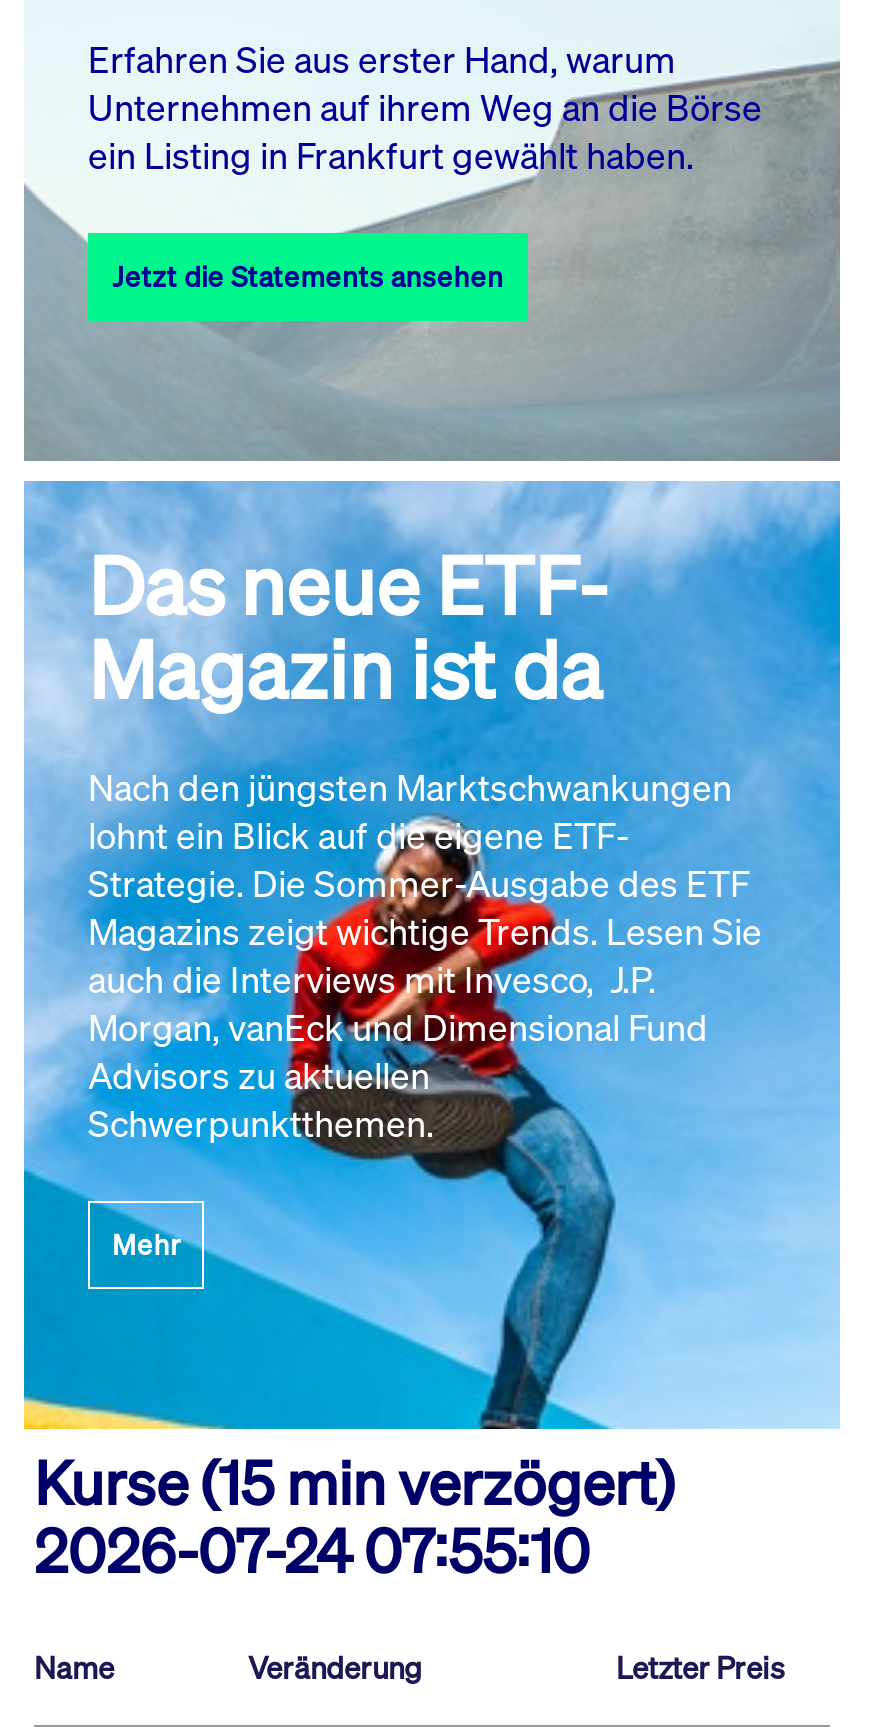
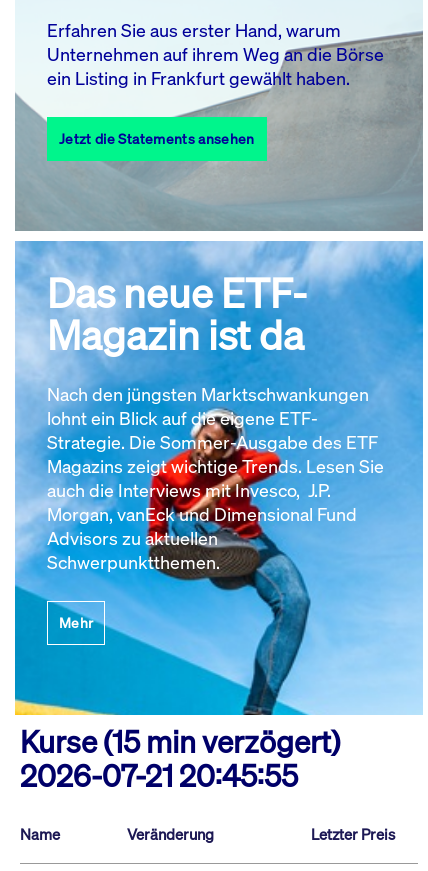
- 2026-07-24 07:55:10
+ 2026-07-21 20:45:55
